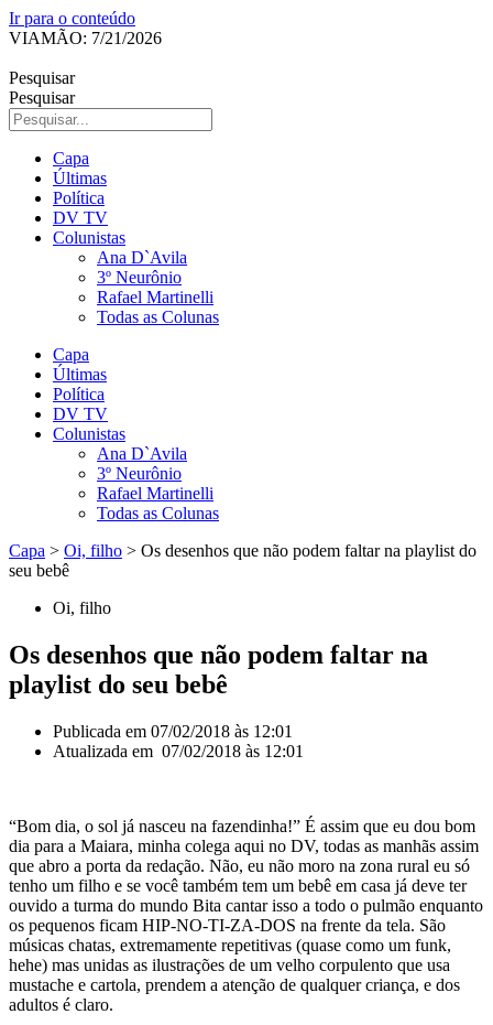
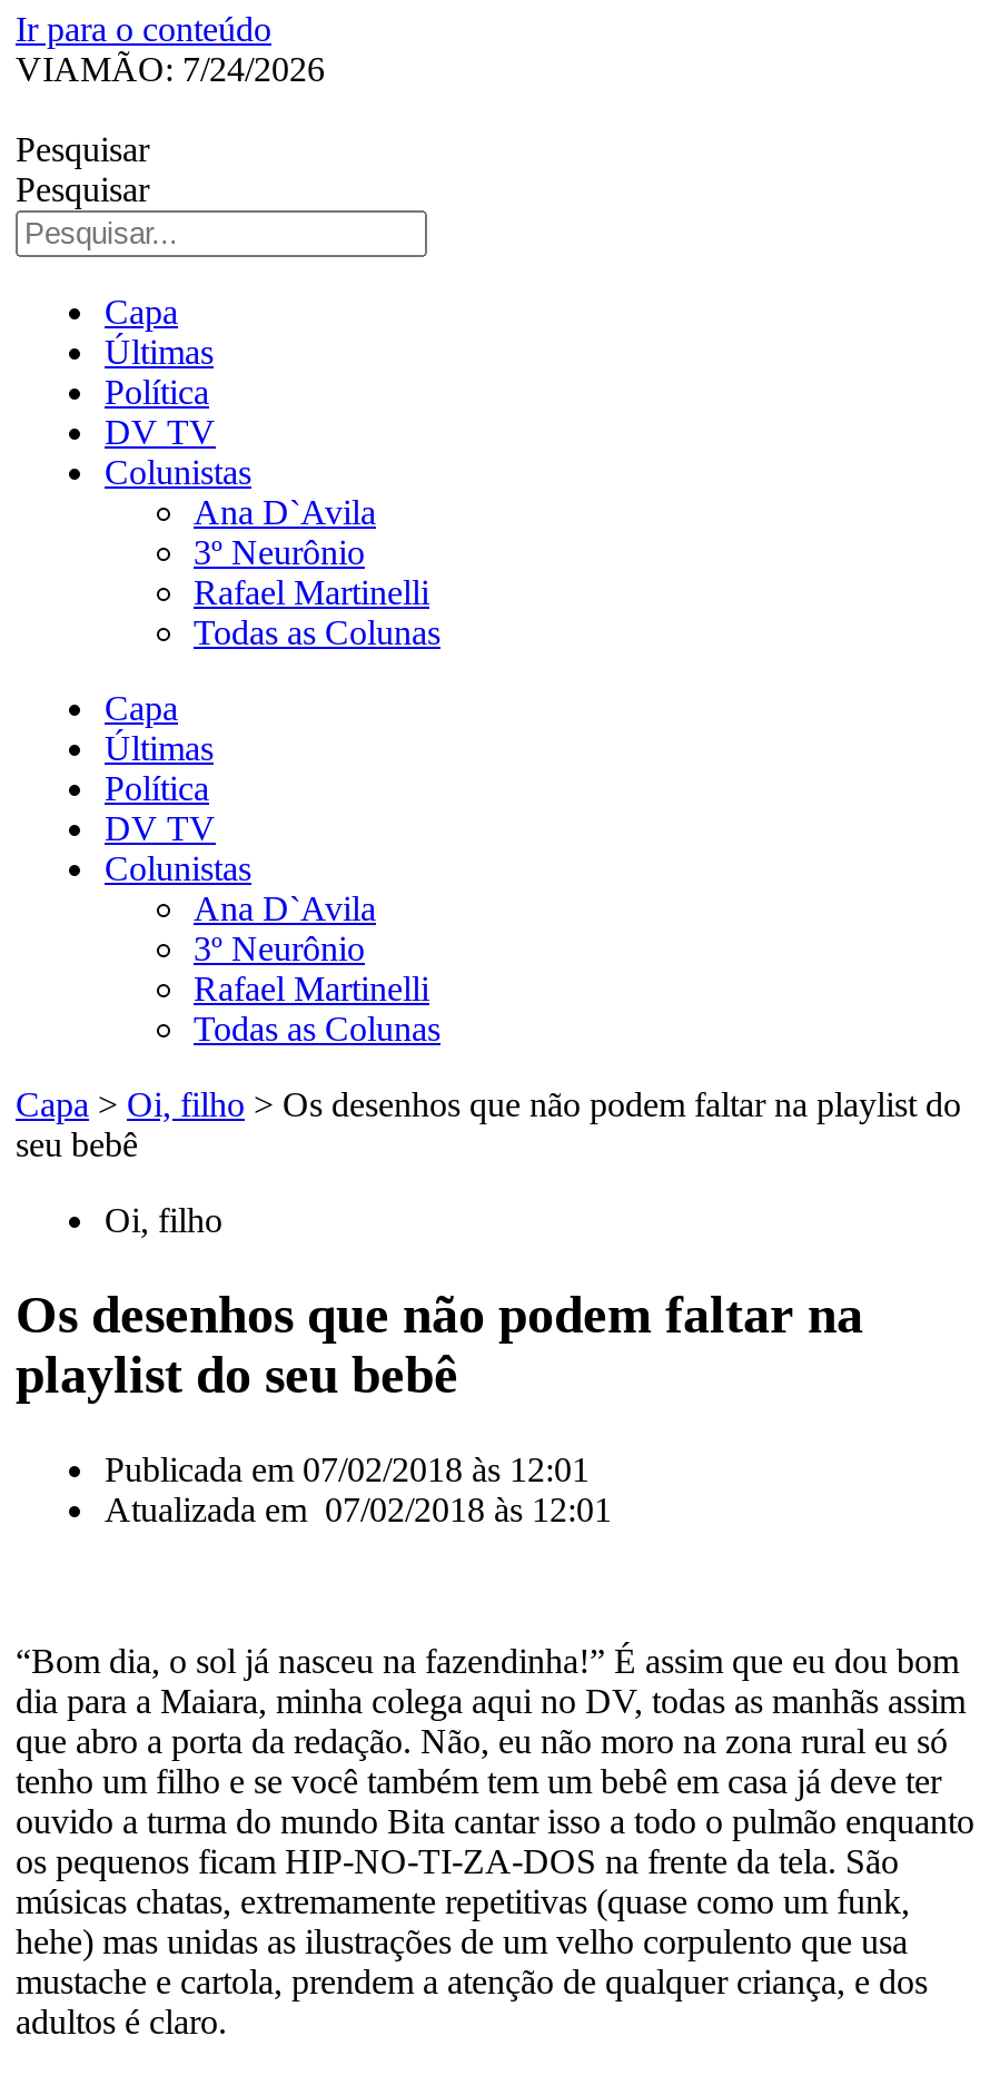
- VIAMÃO: 7/21/2026
+ VIAMÃO: 7/24/2026
